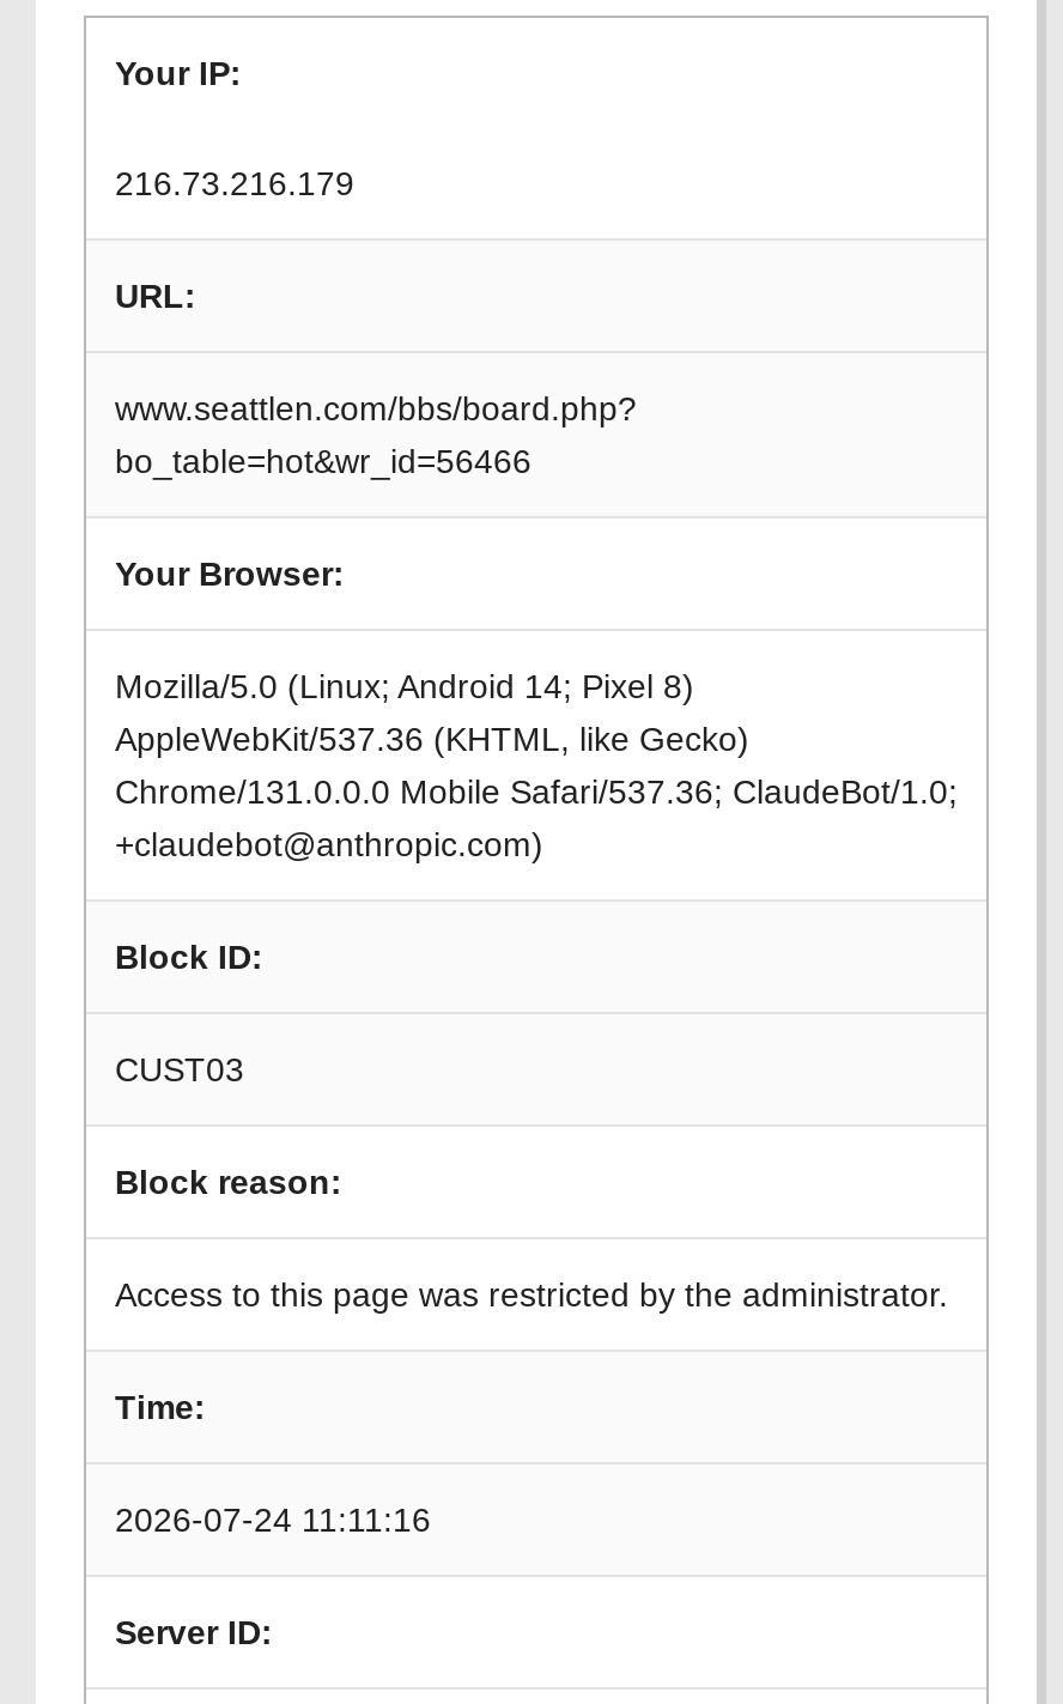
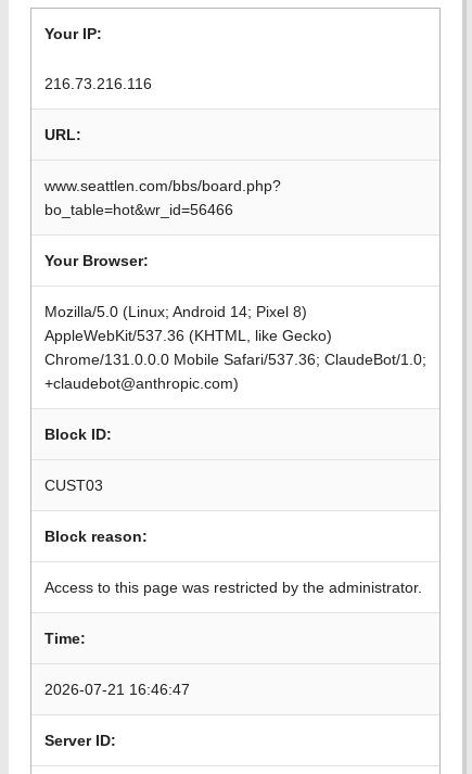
- 216.73.216.179
+ 216.73.216.116

- 2026-07-24 11:11:16
+ 2026-07-21 16:46:47
